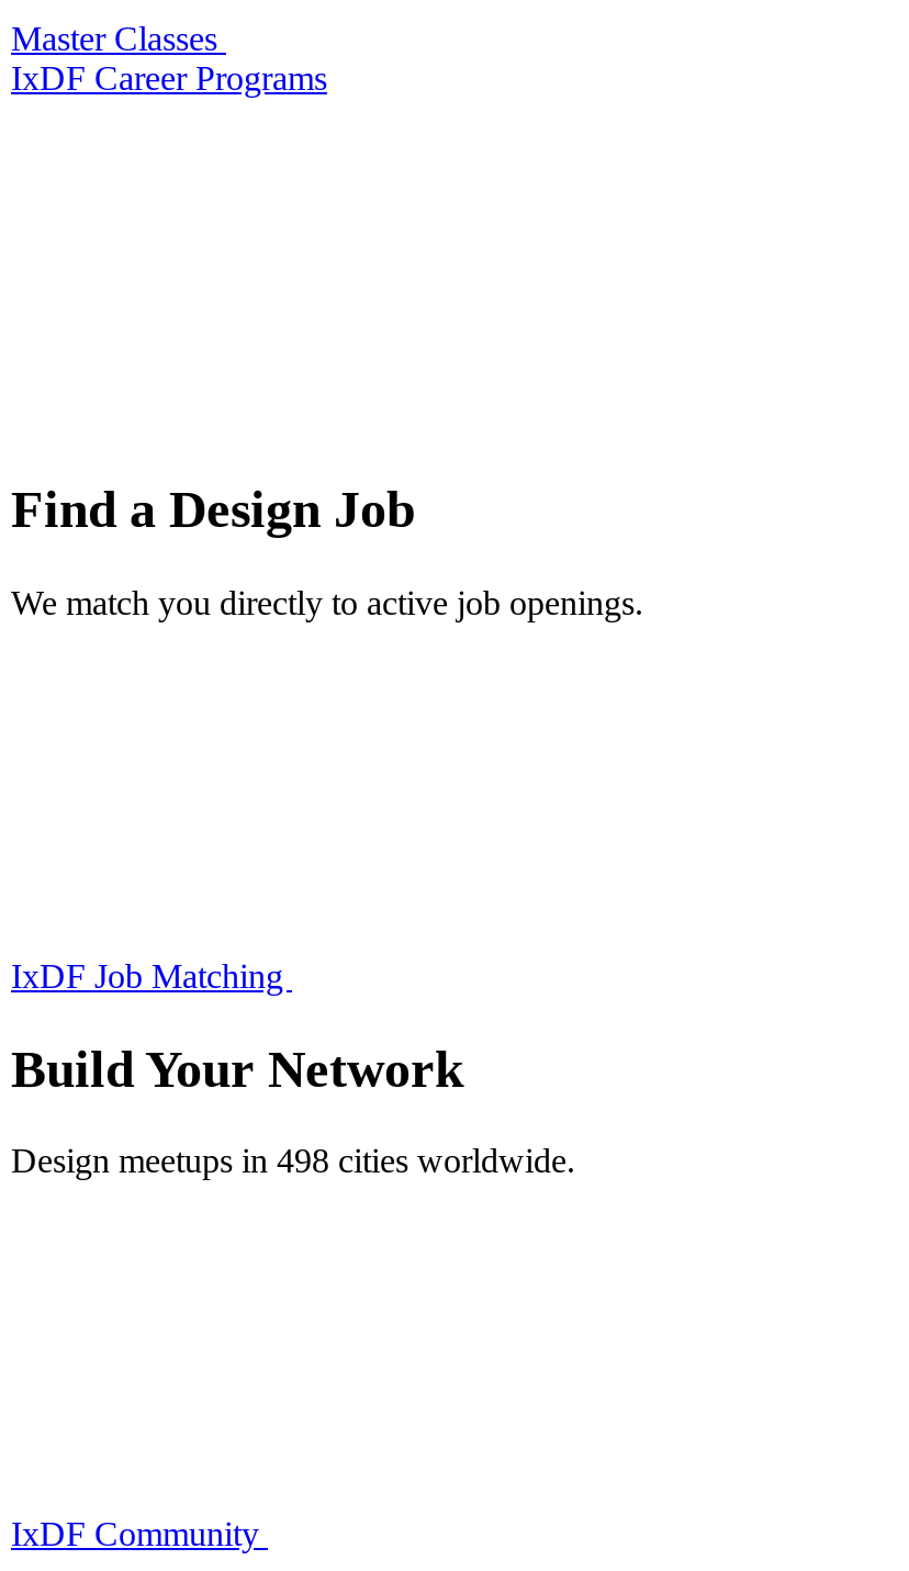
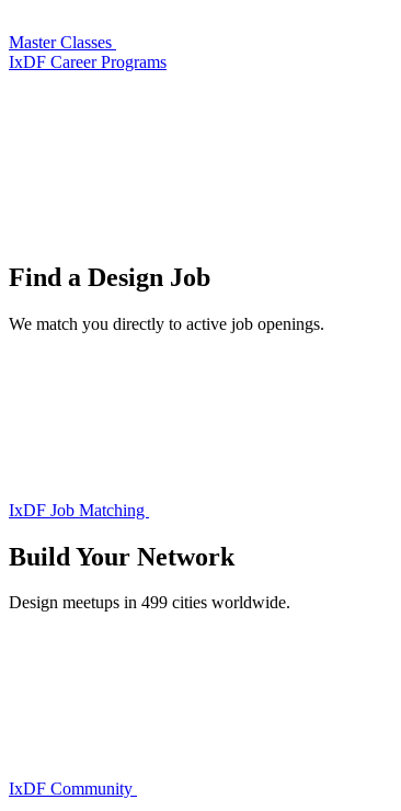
- Design meetups in 498 cities worldwide.
+ Design meetups in 499 cities worldwide.
